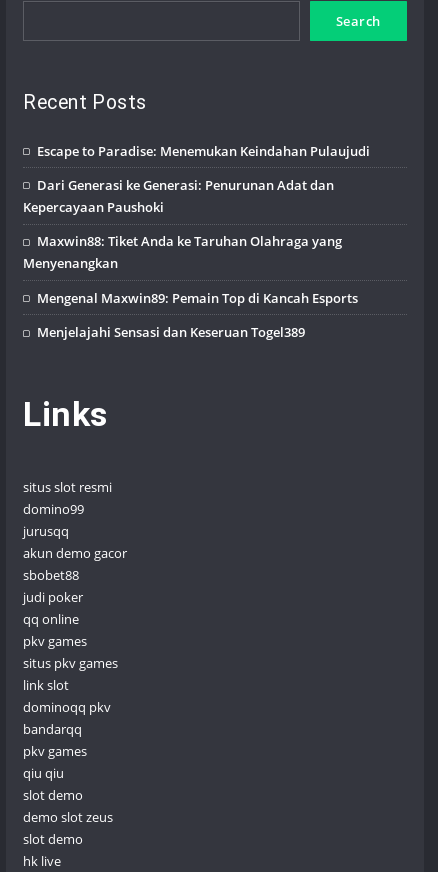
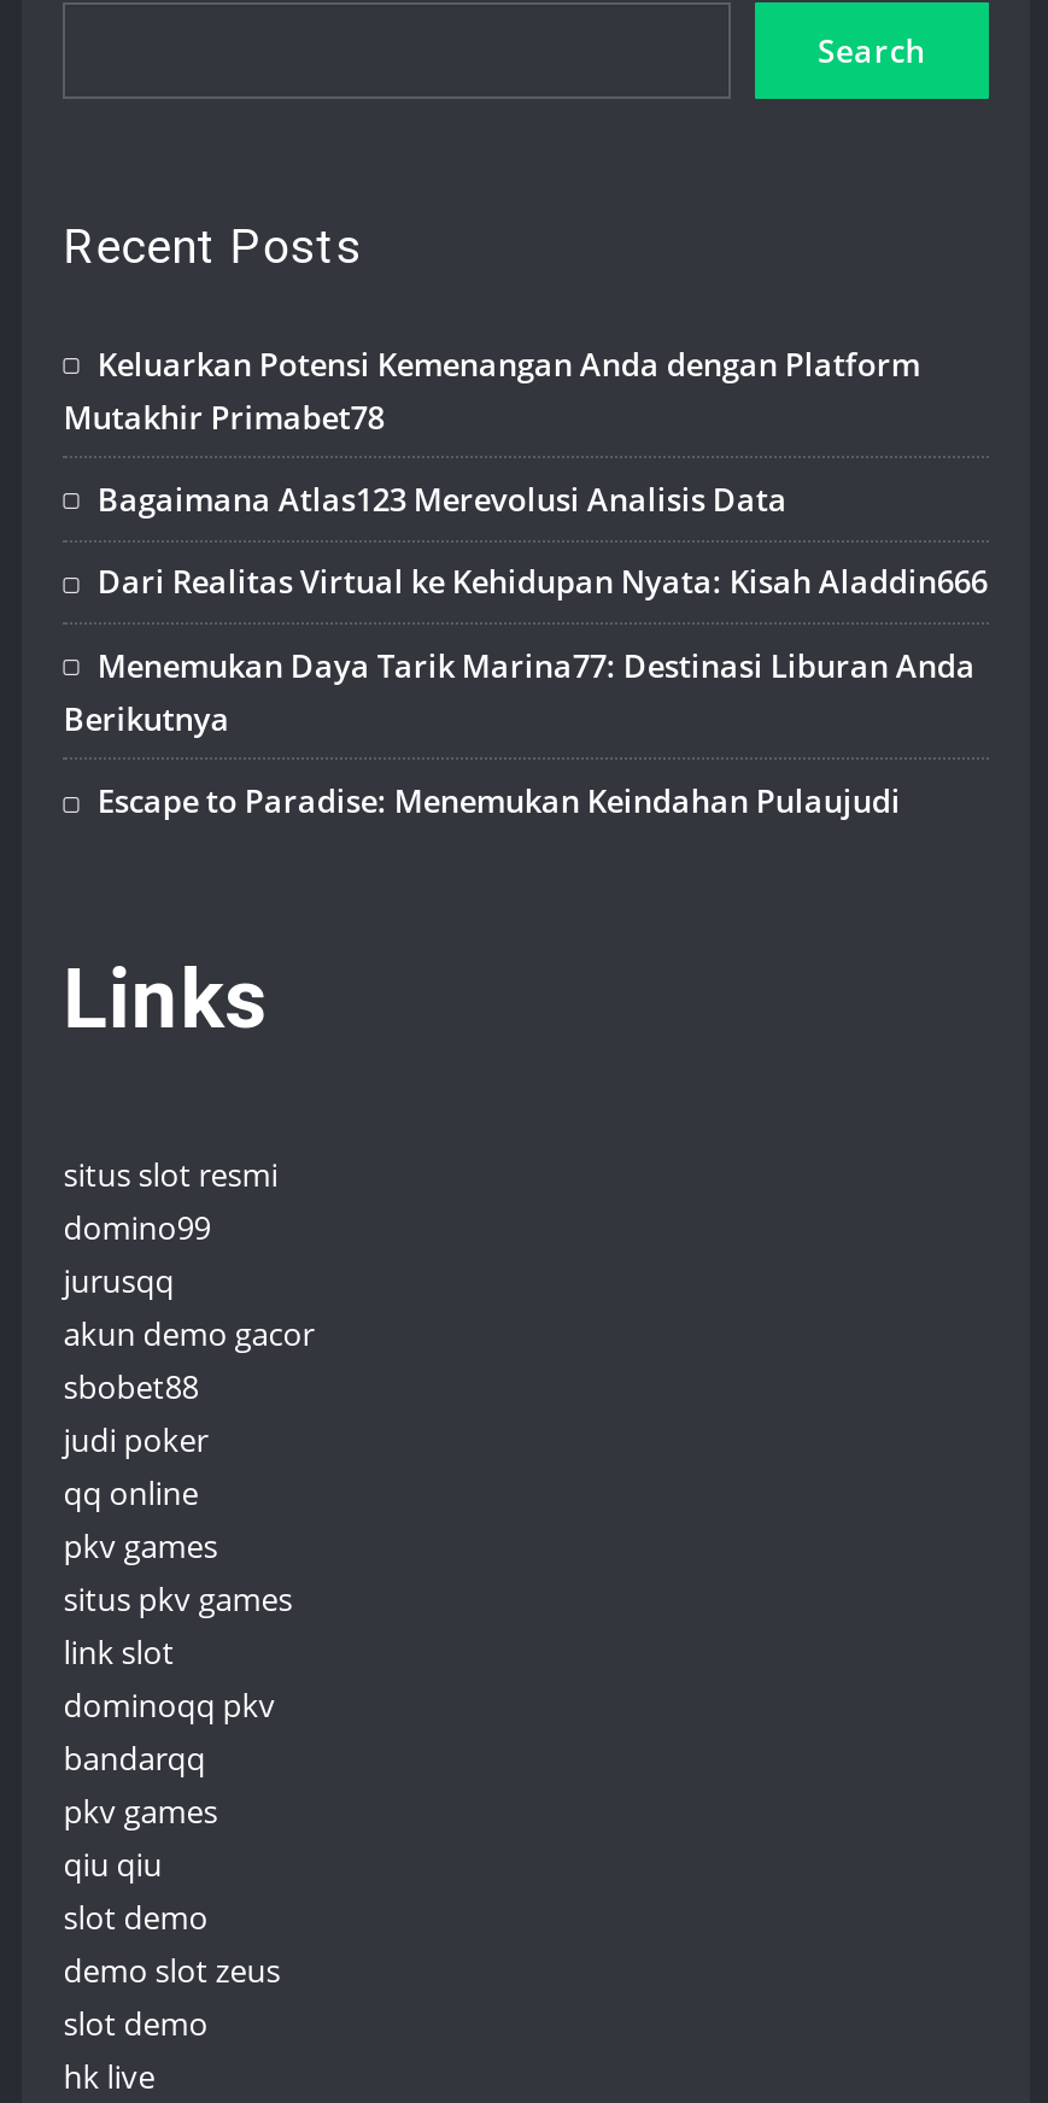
+ Keluarkan Potensi Kemenangan Anda dengan Platform
+ Mutakhir Primabet78
+ Bagaimana Atlas123 Merevolusi Analisis Data
+ Dari Realitas Virtual ke Kehidupan Nyata: Kisah Aladdin666
+ Menemukan Daya Tarik Marina77: Destinasi Liburan Anda
+ Berikutnya

moved down: Escape to Paradise: Menemukan Keindahan Pulaujudi

- Dari Generasi ke Generasi: Penurunan Adat dan
- Kepercayaan Paushoki
- Maxwin88: Tiket Anda ke Taruhan Olahraga yang
- Menyenangkan
- Mengenal Maxwin89: Pemain Top di Kancah Esports
- Menjelajahi Sensasi dan Keseruan Togel389
